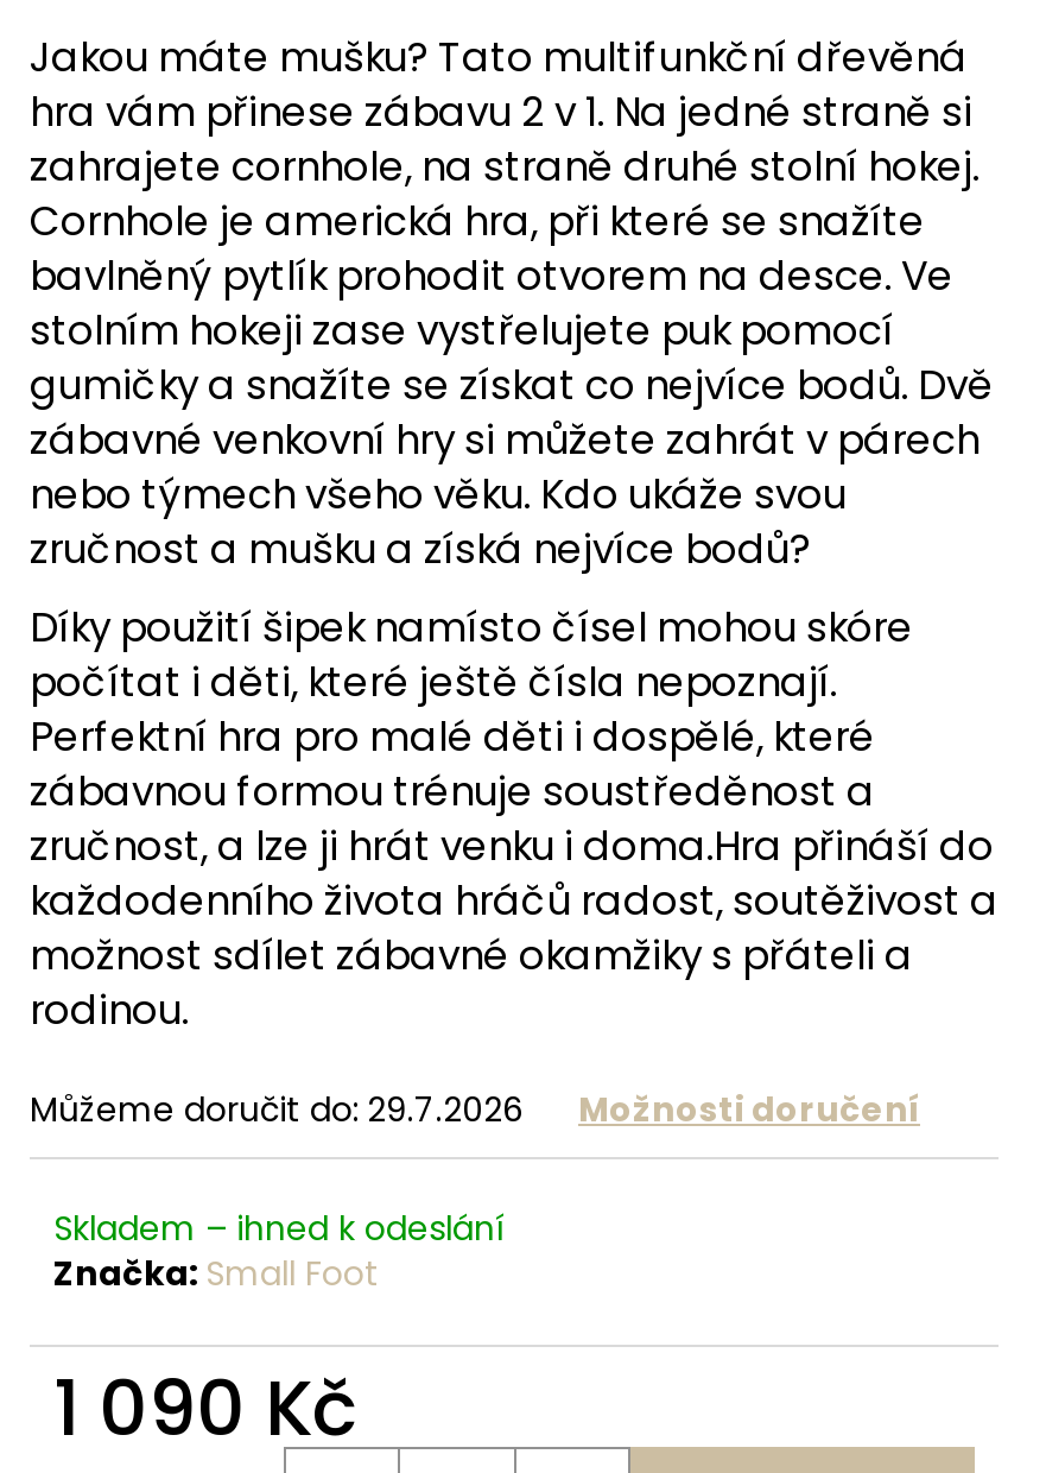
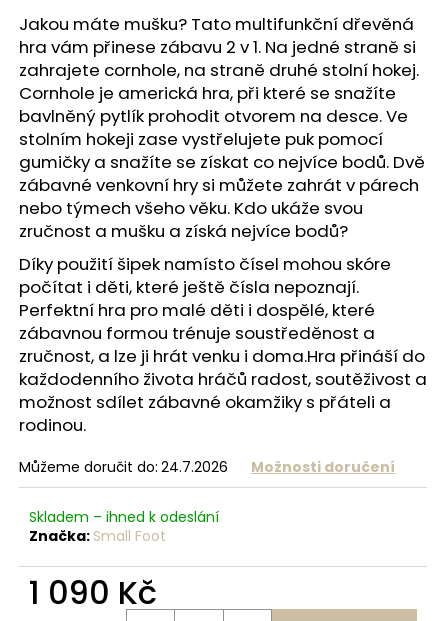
- Můžeme doručit do: 29.7.2026
+ Můžeme doručit do: 24.7.2026
